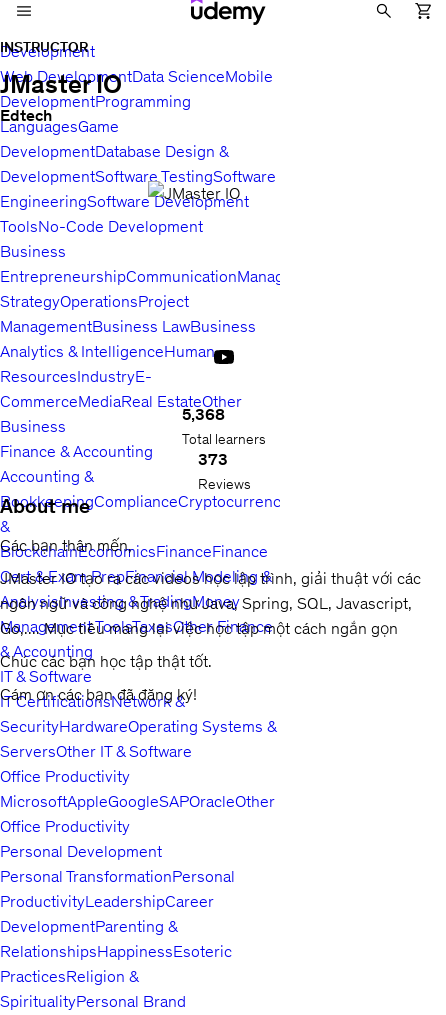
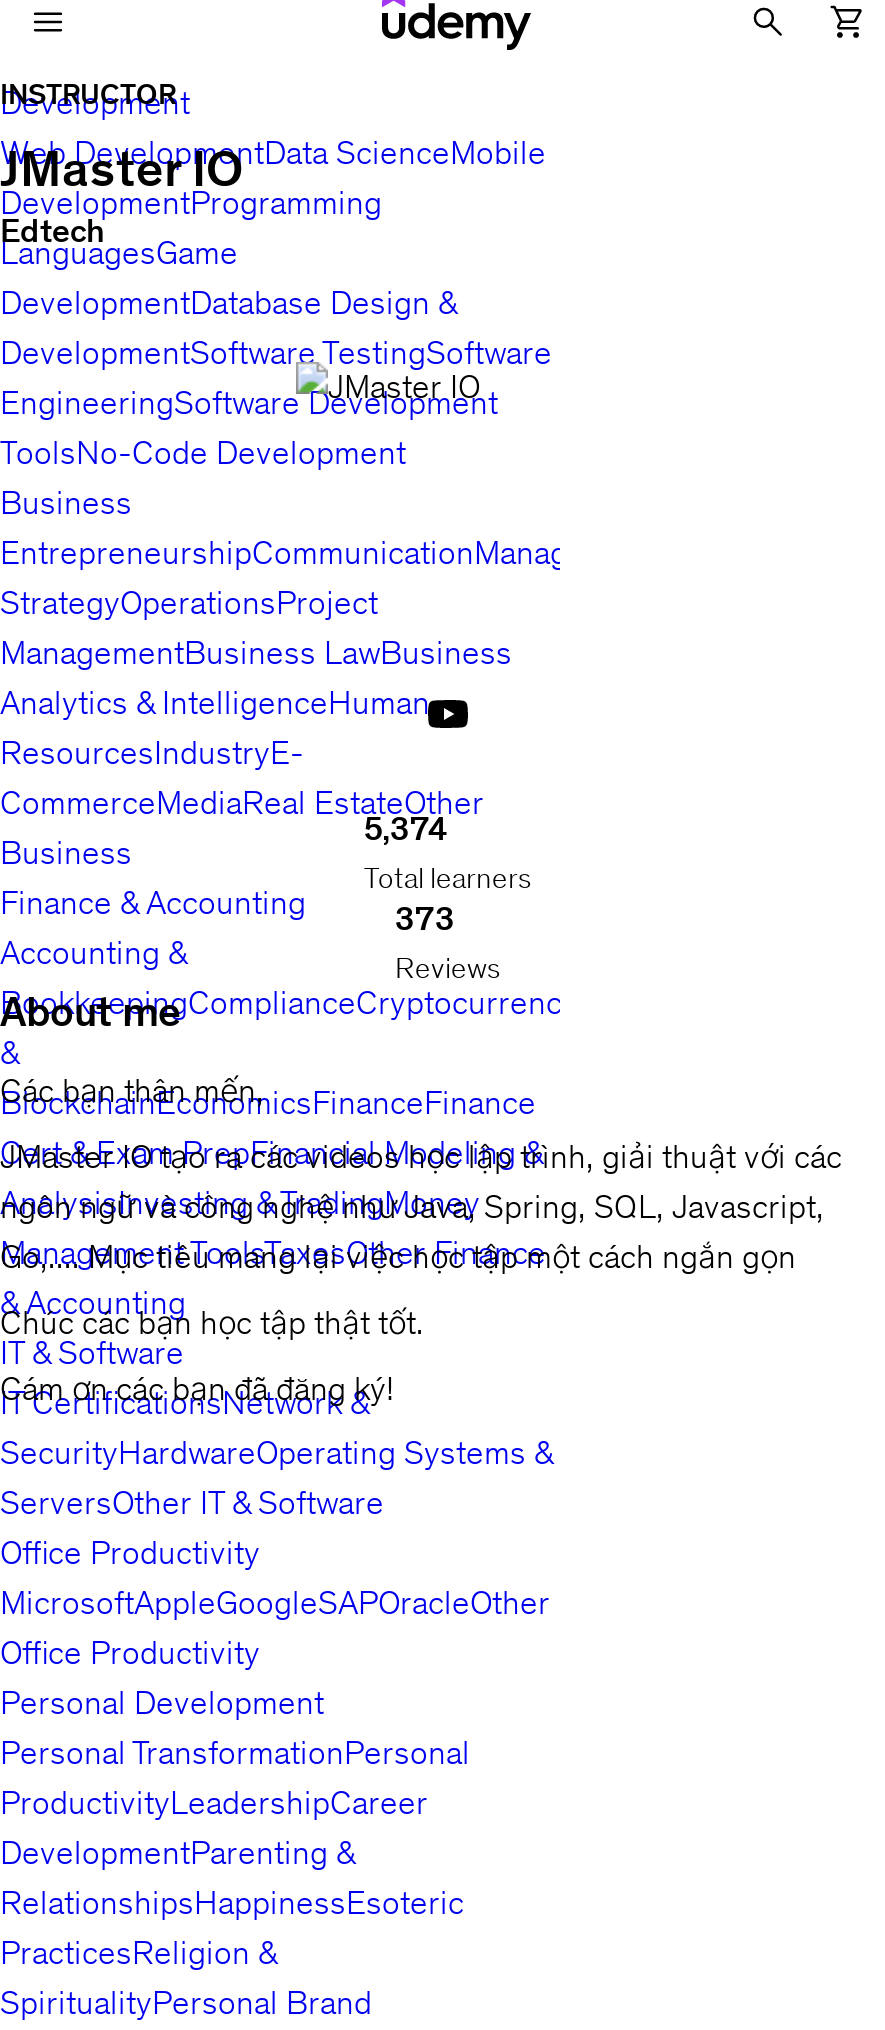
- 5,368
+ 5,374
